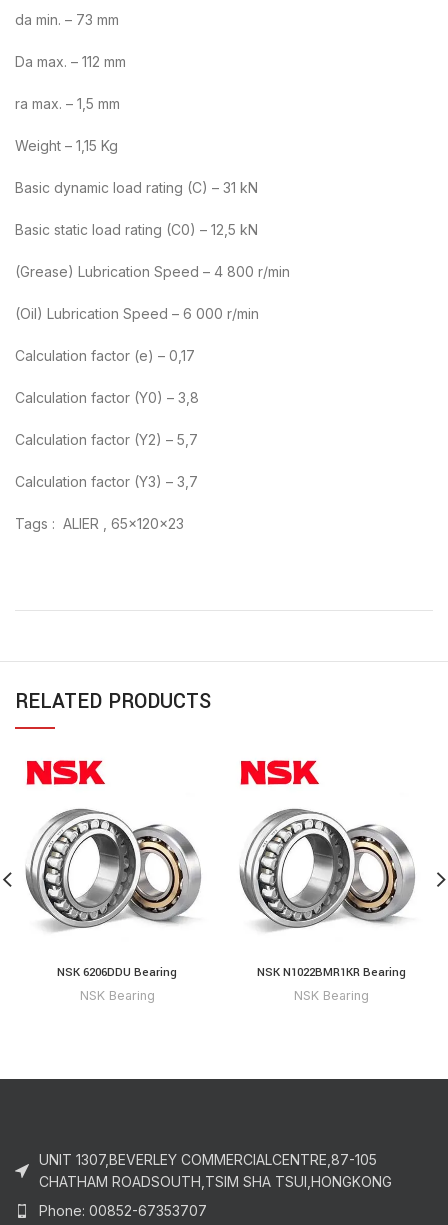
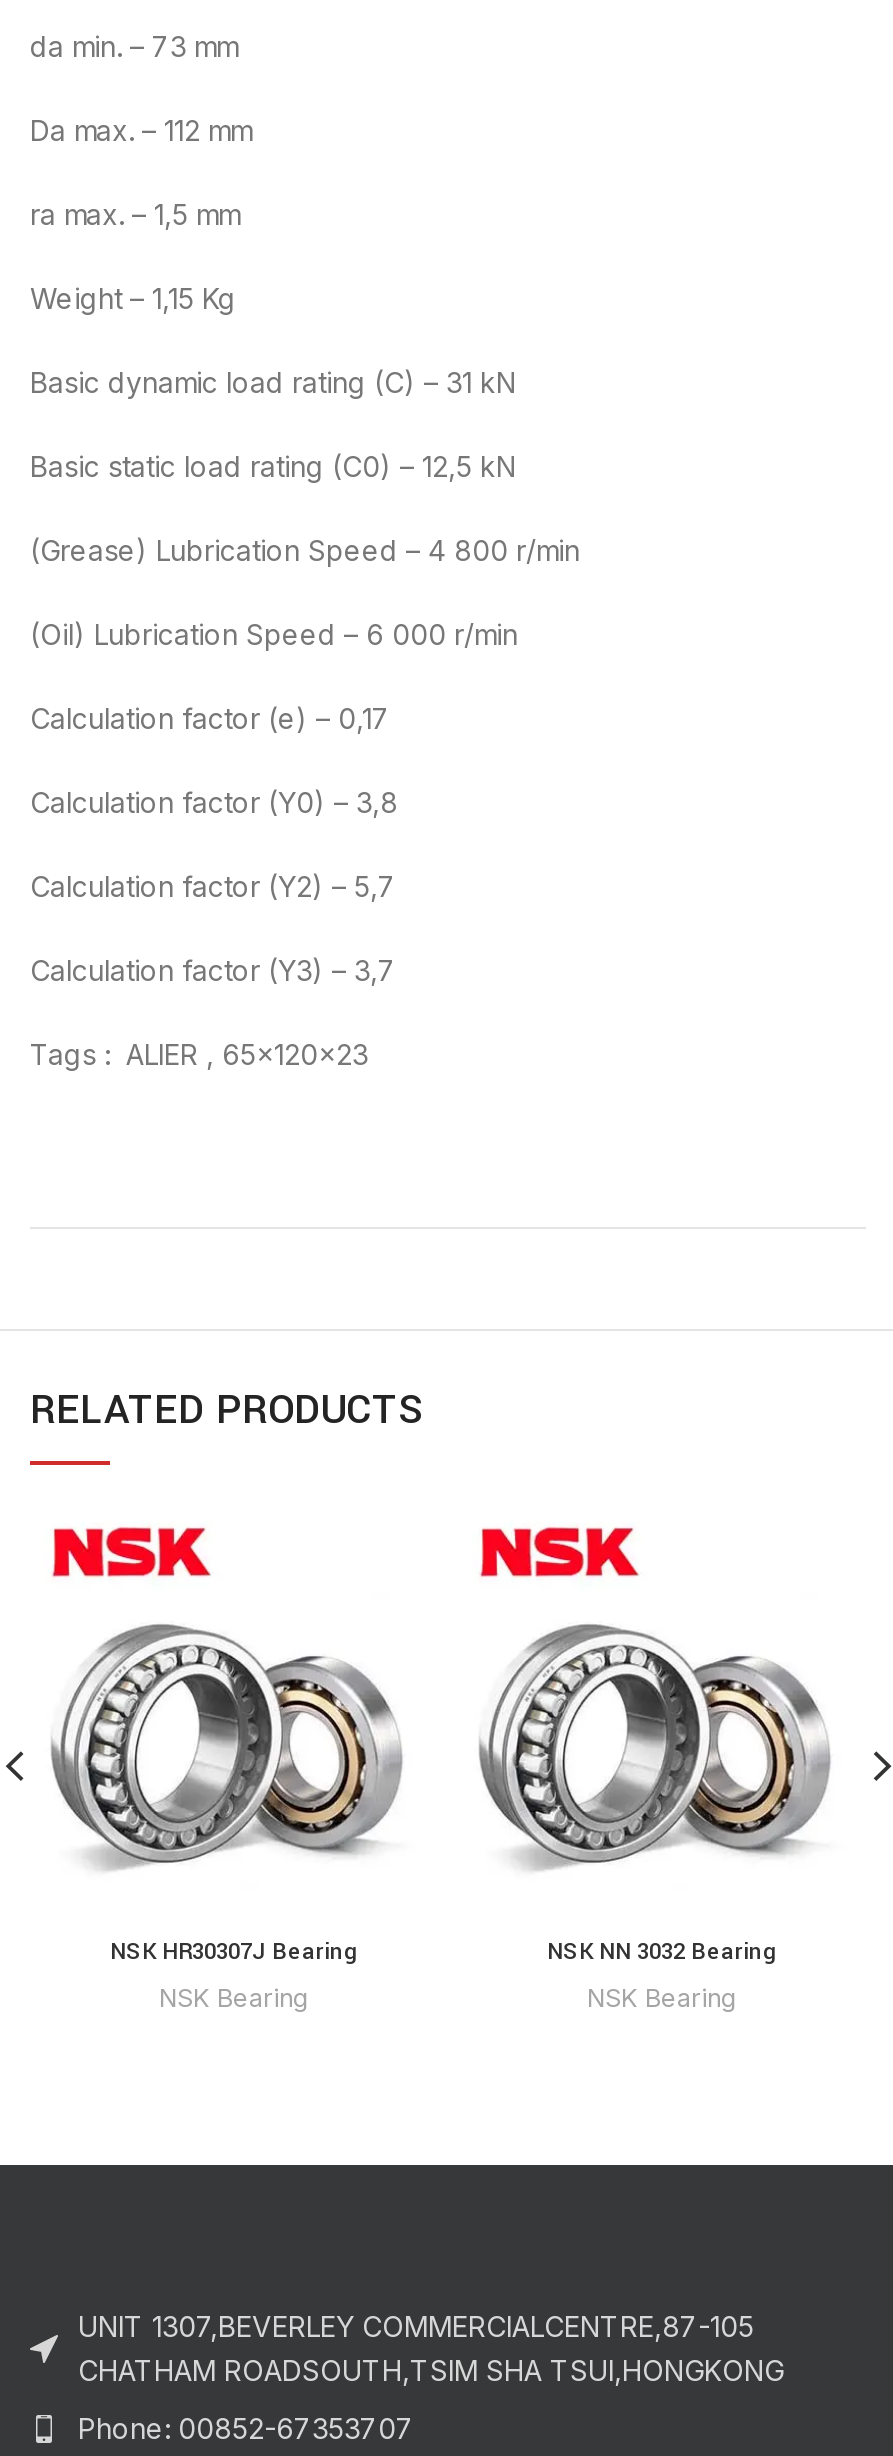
- NSK 6206DDU Bearing
+ NSK HR30307J Bearing

- NSK N1022BMR1KR Bearing
+ NSK NN 3032 Bearing
